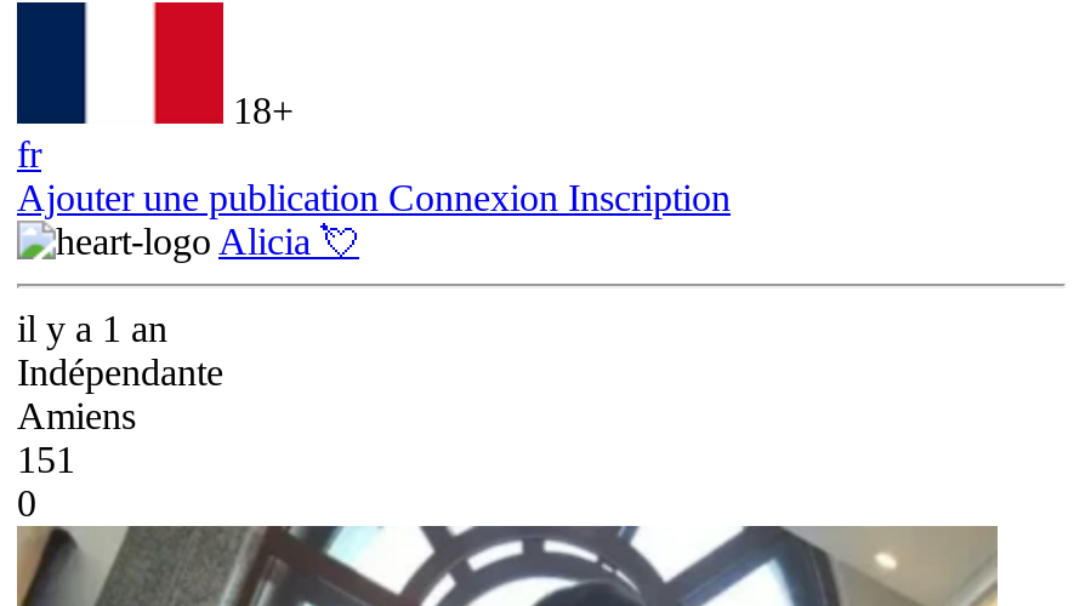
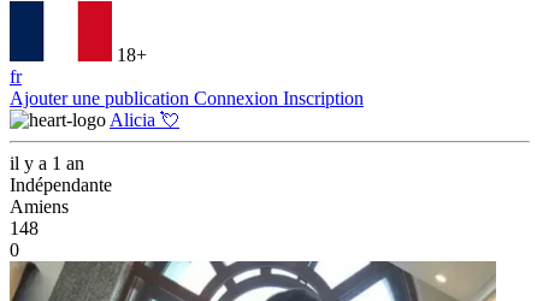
- 151
+ 148
